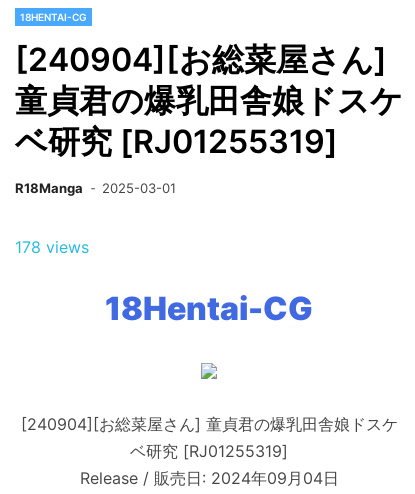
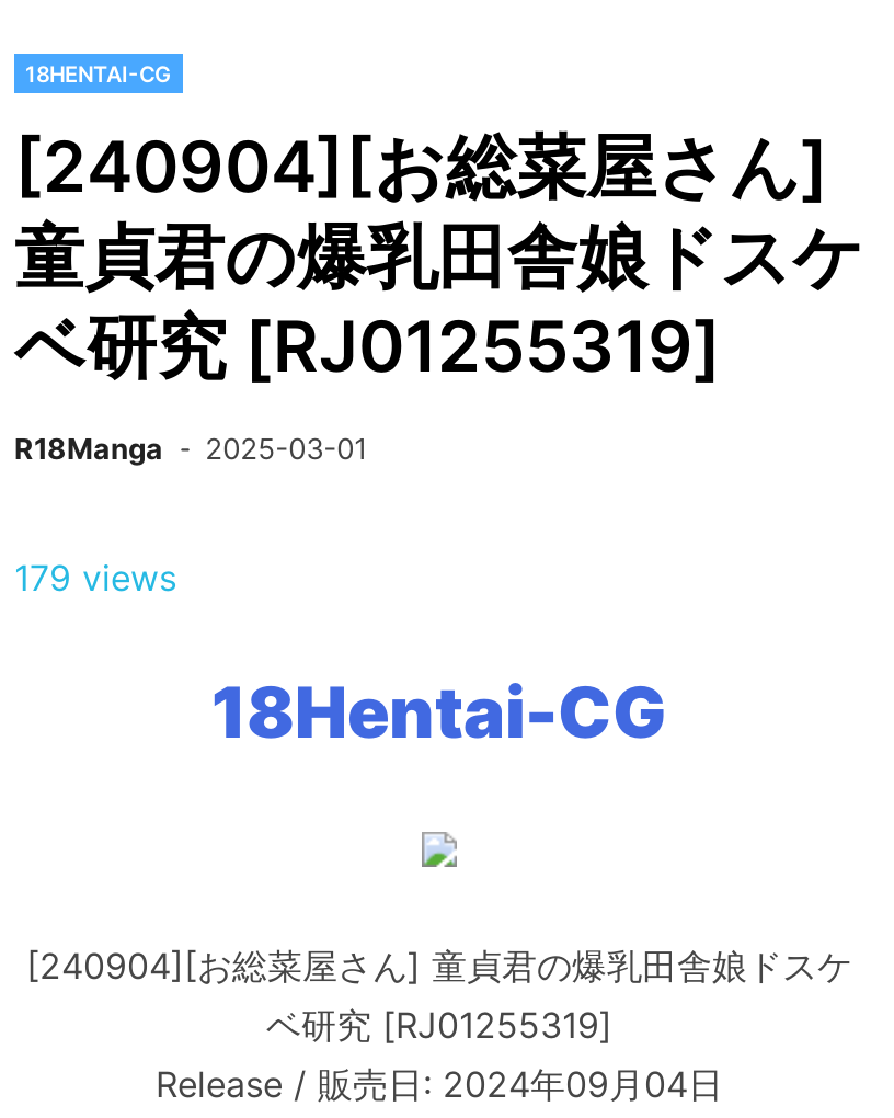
- 178 views
+ 179 views
